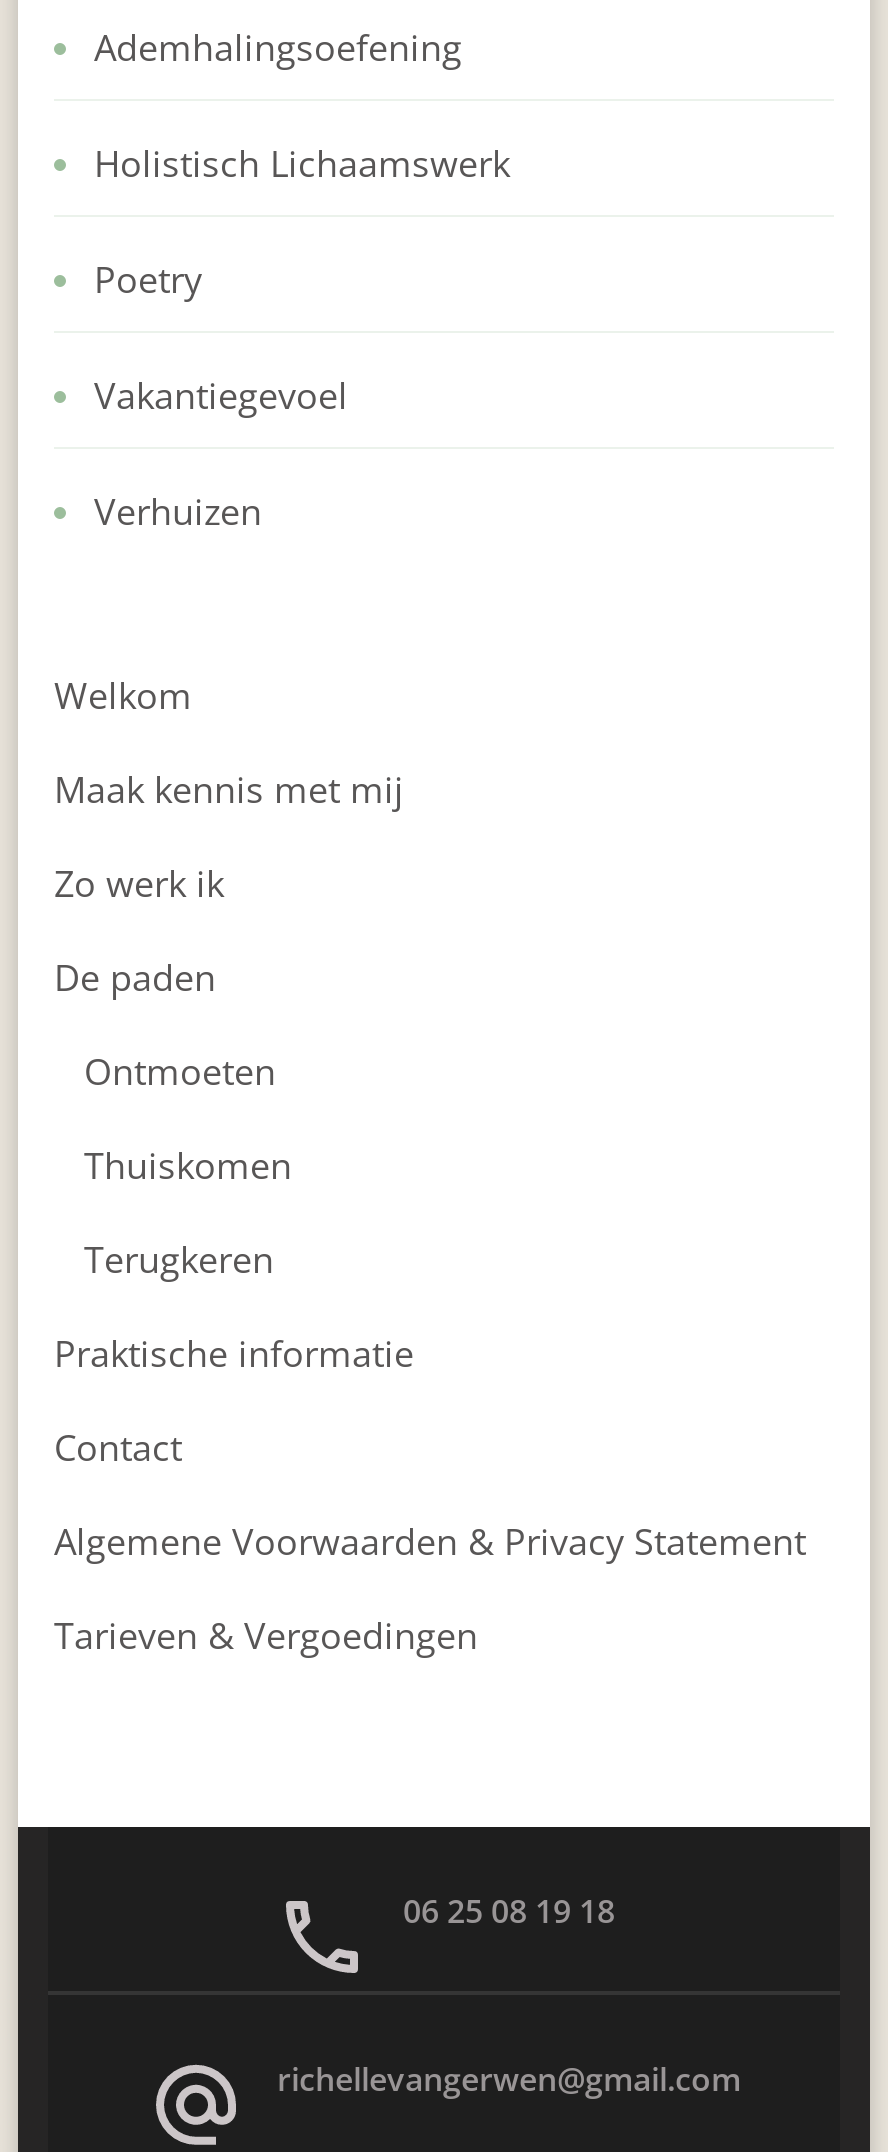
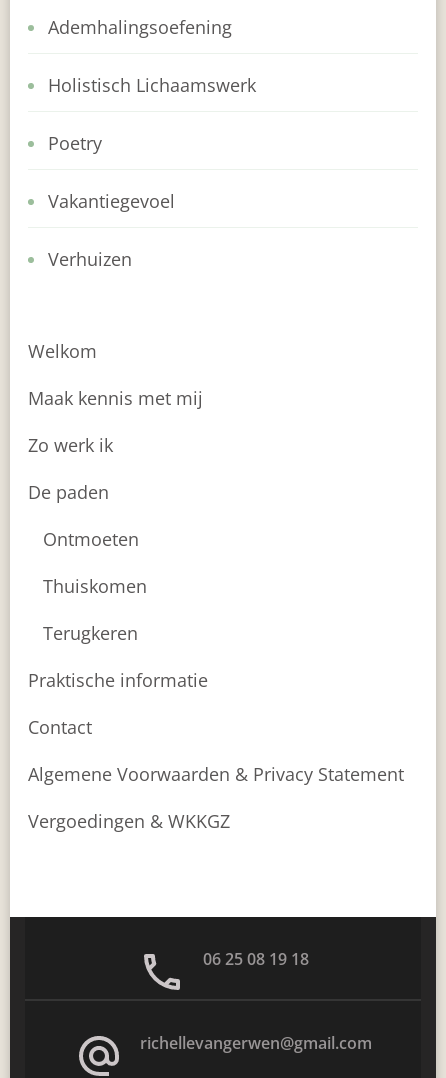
- Tarieven & Vergoedingen
+ Vergoedingen & WKKGZ
